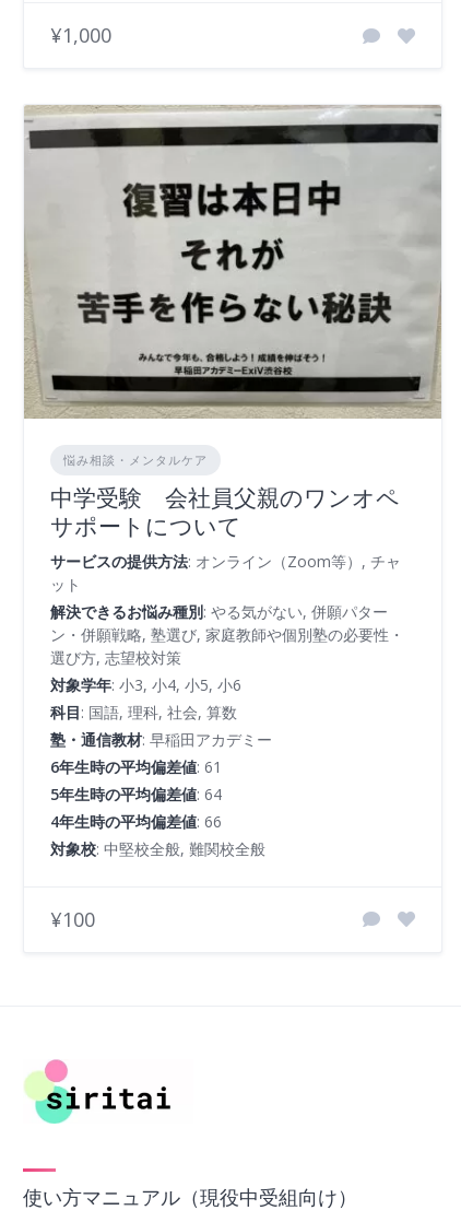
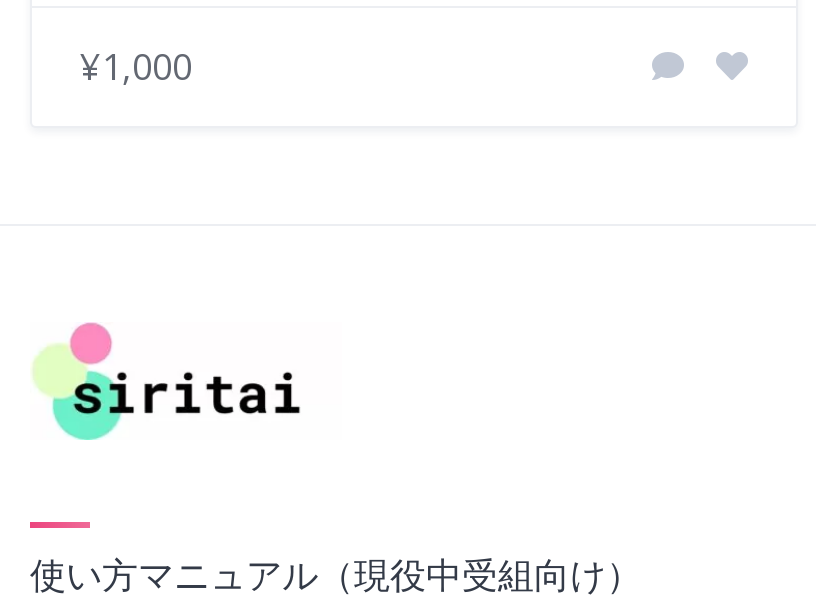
- [image]
- 悩み相談・メンタルケア
- 中学受験 会社員父親のワンオペ
- サポートについて
- サービスの提供方法: オンライン（Zoom等）, チャ
- ット
- 解決できるお悩み種別: やる気がない, 併願パター
- ン・併願戦略, 塾選び, 家庭教師や個別塾の必要性・
- 選び方, 志望校対策
- 対象学年: 小3, 小4, 小5, 小6
- 科目: 国語, 理科, 社会, 算数
- 塾・通信教材: 早稲田アカデミー
- 6年生時の平均偏差値: 61
- 5年生時の平均偏差値: 64
- 4年生時の平均偏差値: 66
- 対象校: 中堅校全般, 難関校全般
- ¥100
